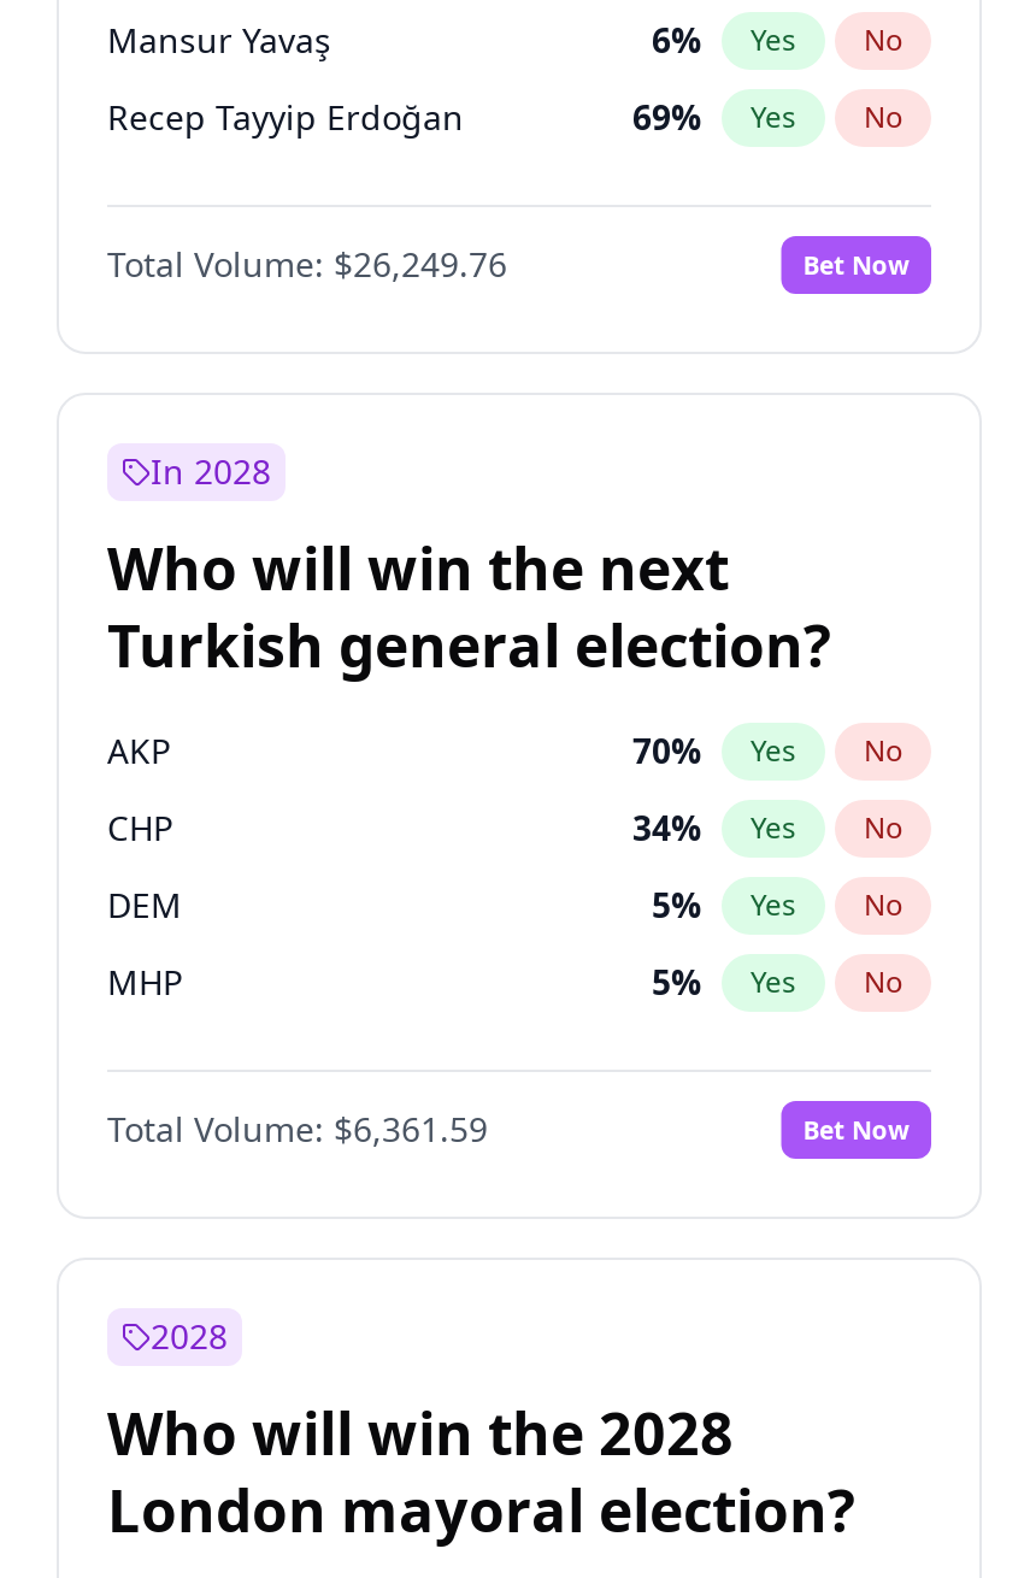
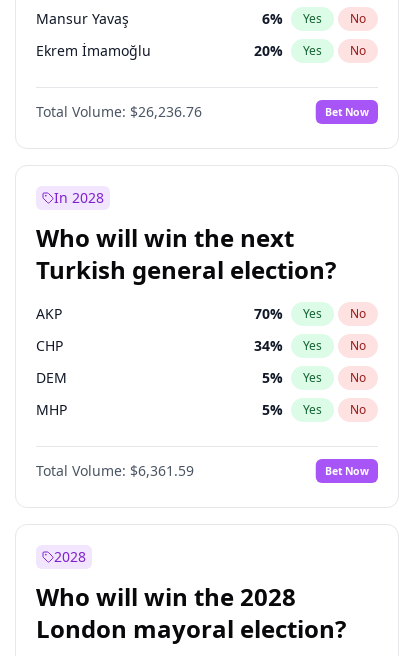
- Recep Tayyip Erdoğan
- 69%
+ Ekrem İmamoğlu
+ 20%

- Total Volume: $26,249.76
+ Total Volume: $26,236.76
